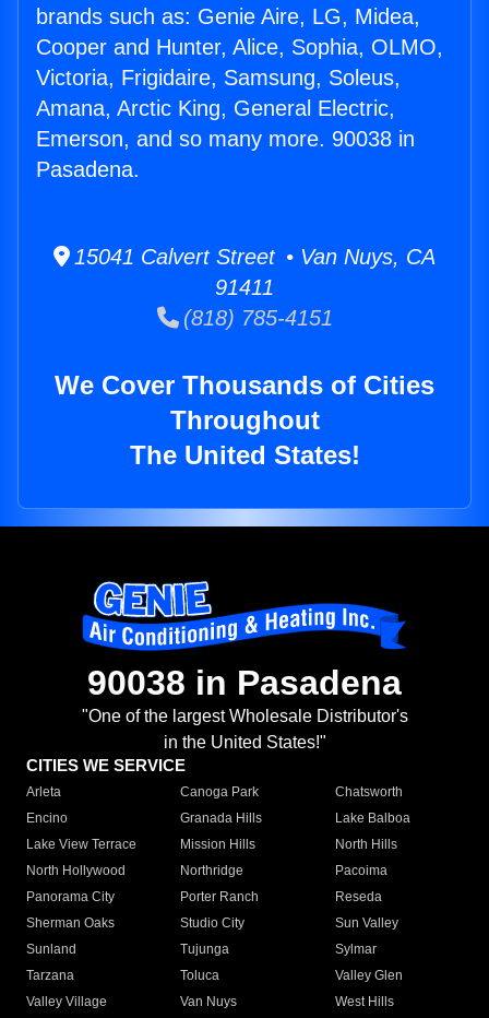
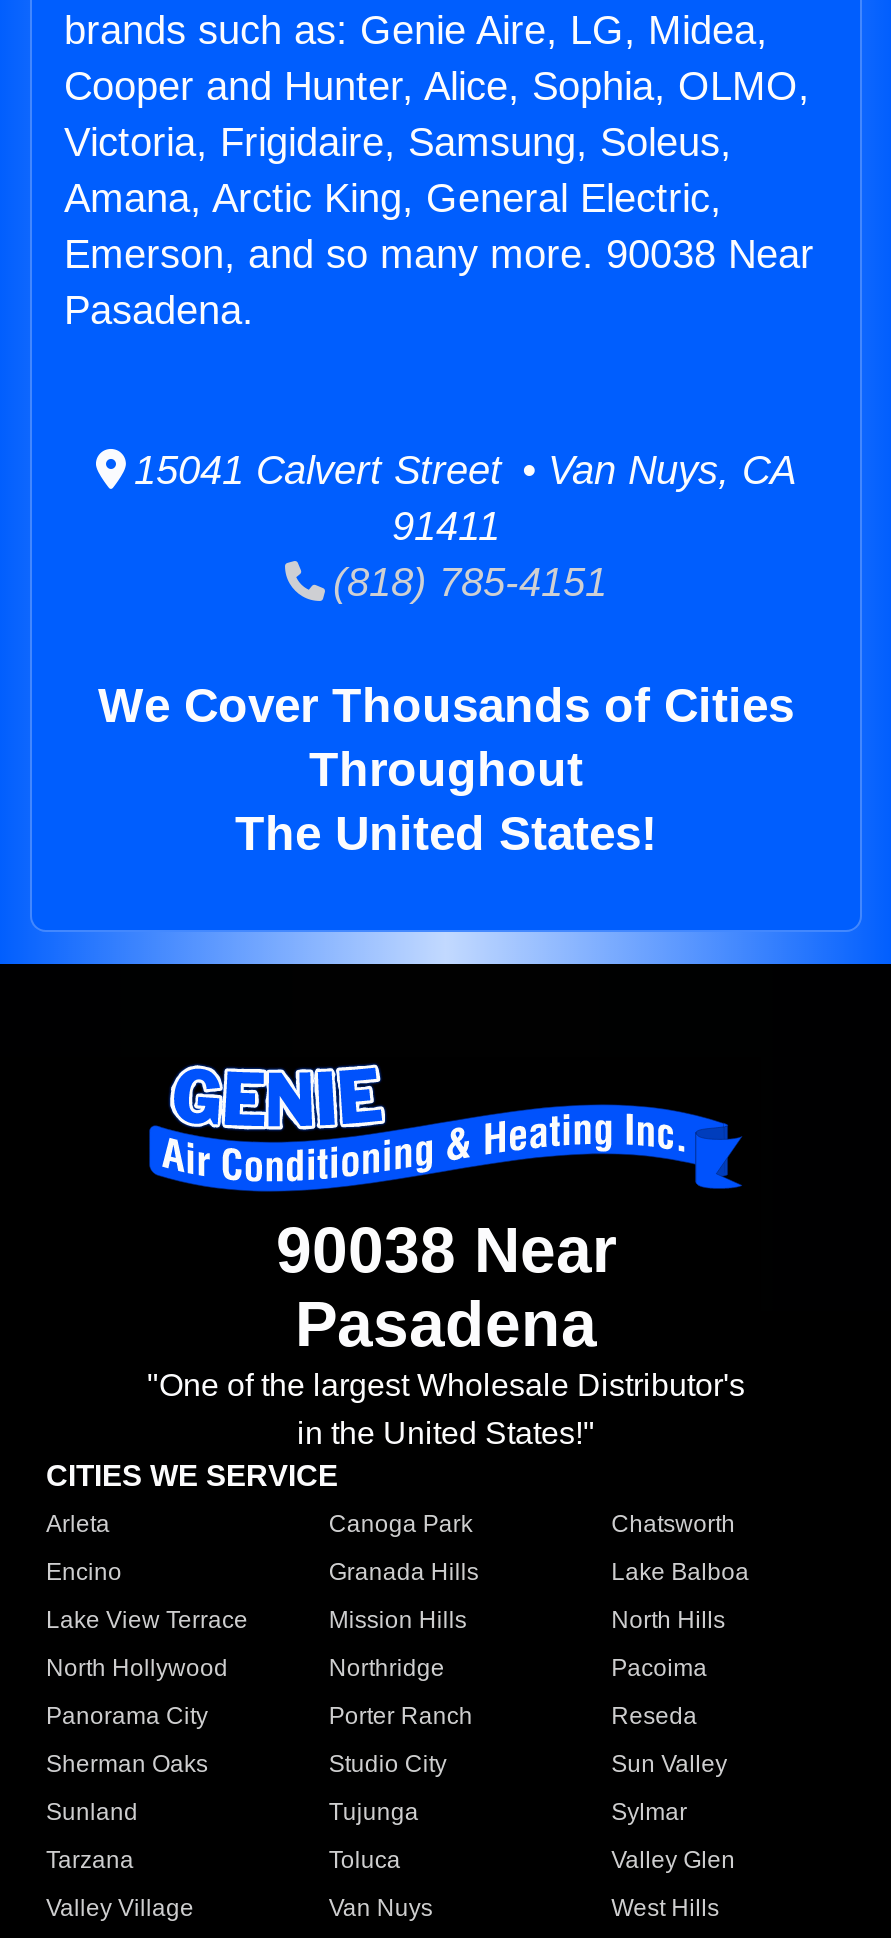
- Emerson, and so many more. 90038 in
+ Emerson, and so many more. 90038 Near

- 90038 in Pasadena
+ 90038 Near
+ Pasadena
